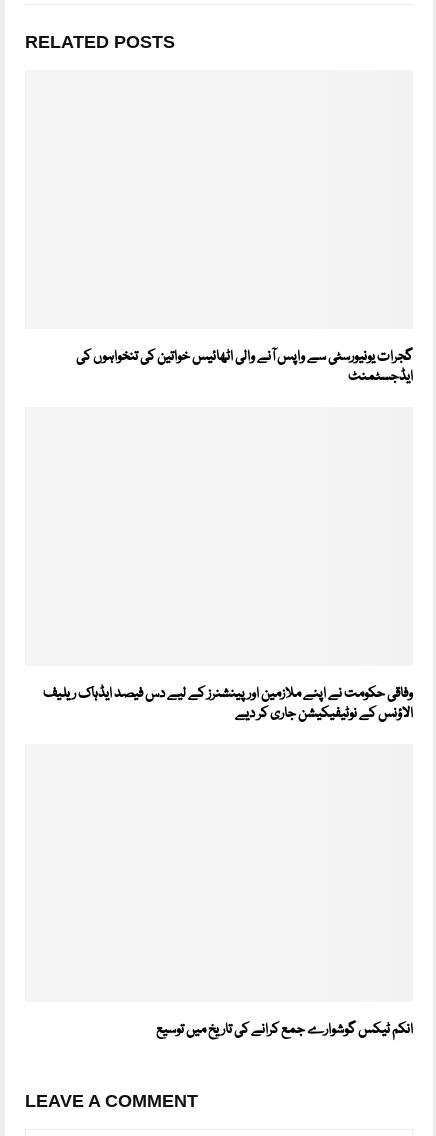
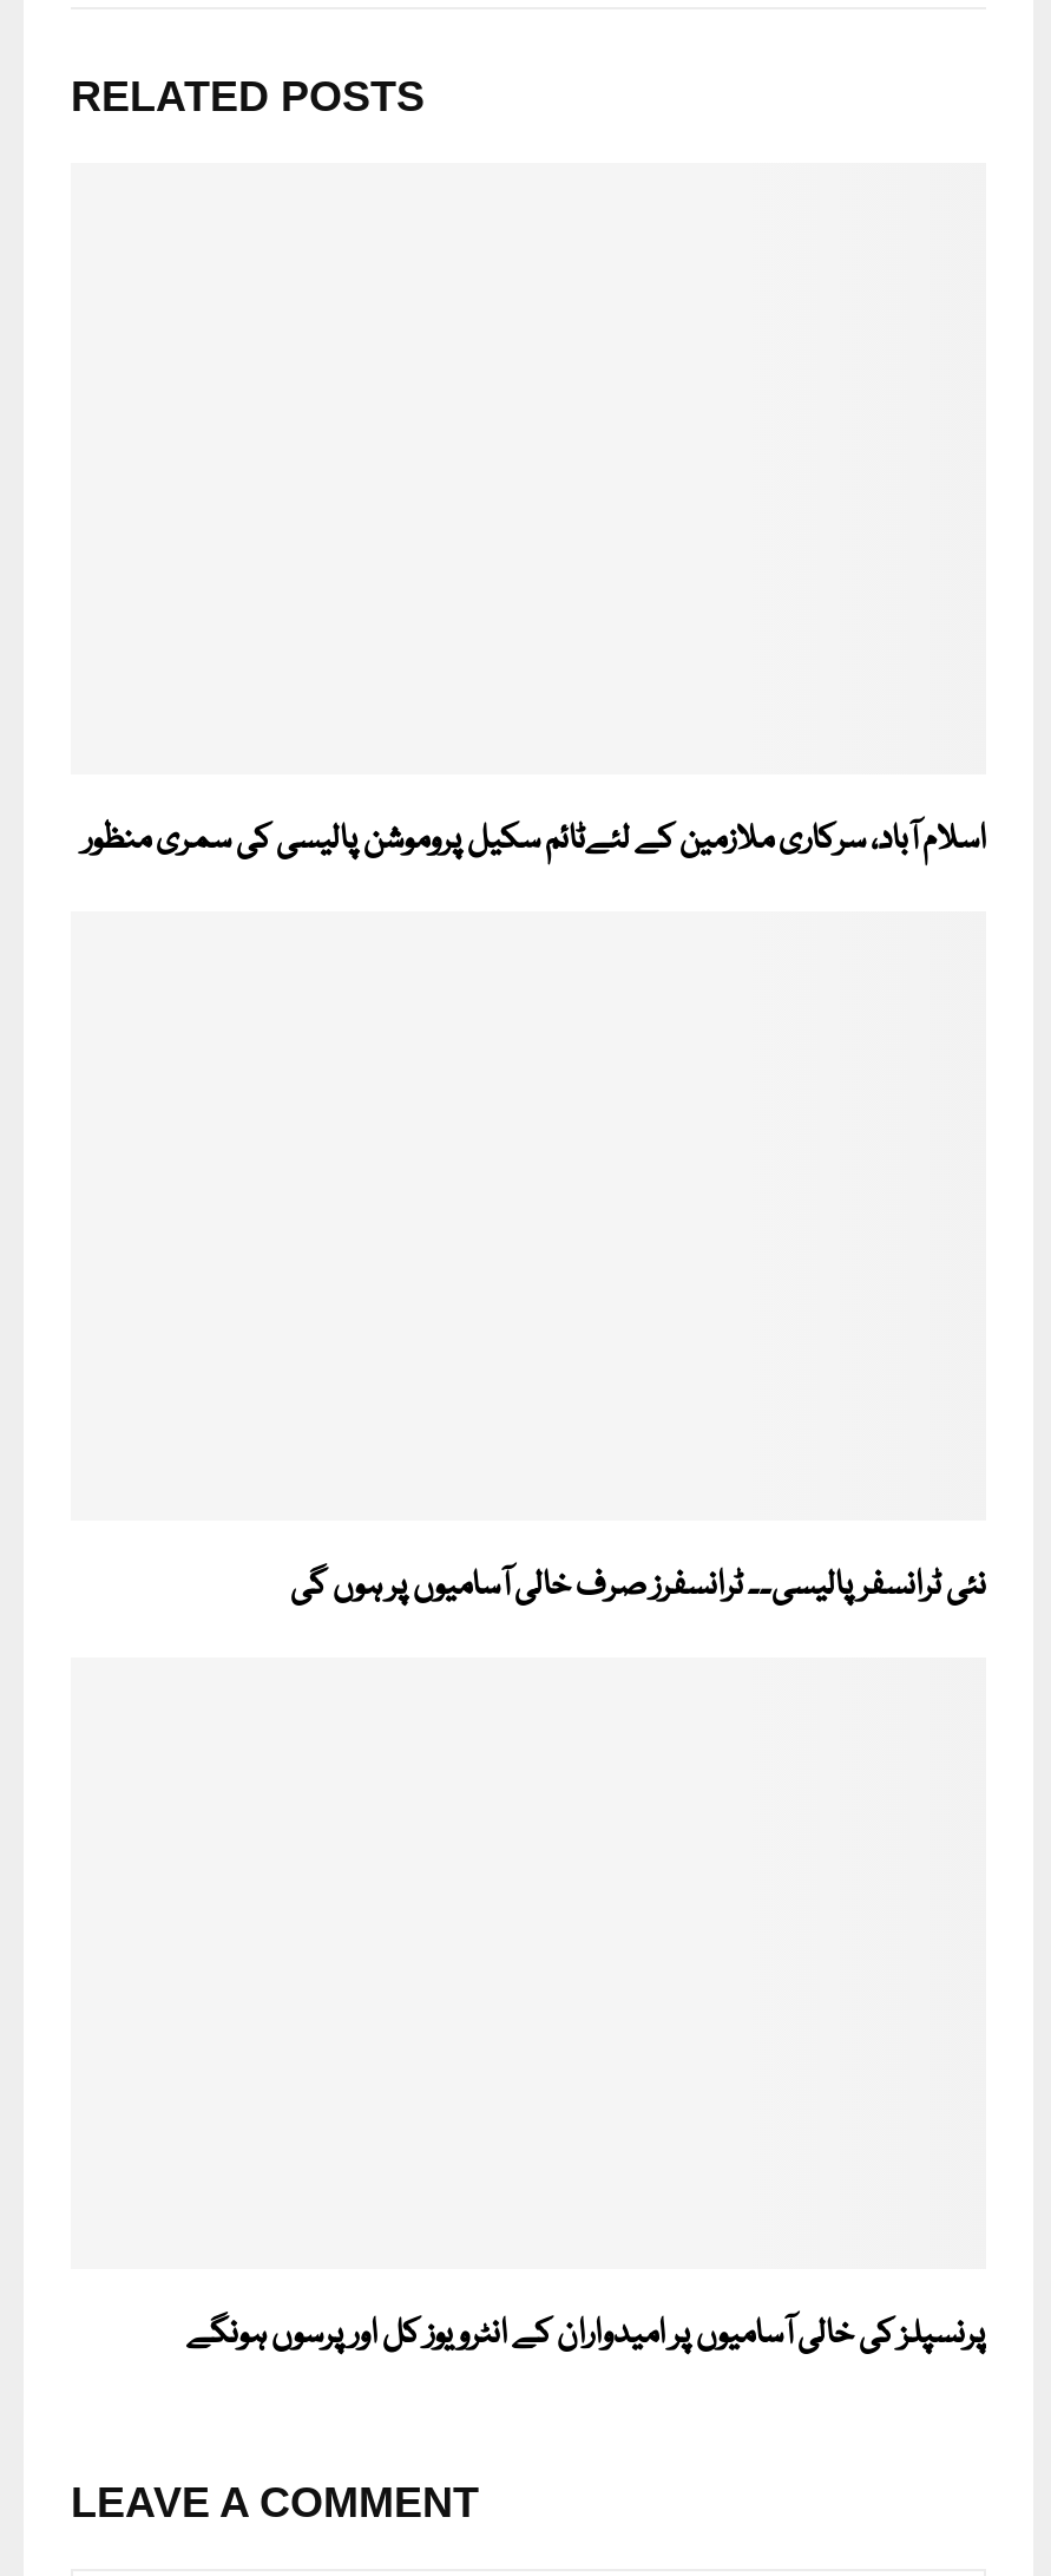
- گجرات یونیورسٹی سے واپس آنے والی اٹھائیس خواتین کی تنخواہوں کی
- ایڈجسٹمنٹ
+ اسلام آباد، سرکاری ملازمین کے لئےٹائم سکیل پروموشن پالیسی کی سمری منظور

- وفاقی حکومت نے اپنے ملازمین اور پینشنرز کے لیے دس فیصد ایڈہاک ریلیف
- الاؤنس کے نوٹیفیکیشن جاری کر دیے
+ نئی ٹرانسفر پالیسی۔۔ ٹرانسفرز صرف خالی آسامیوں پر ہوں گی

- انکم ٹیکس گوشوارے جمع کرانے کی تاریخ میں توسیع
+ پرنسپلز کی خالی آسامیوں پر امیدواران کے انٹرویوز کل اور پرسوں ہونگے
